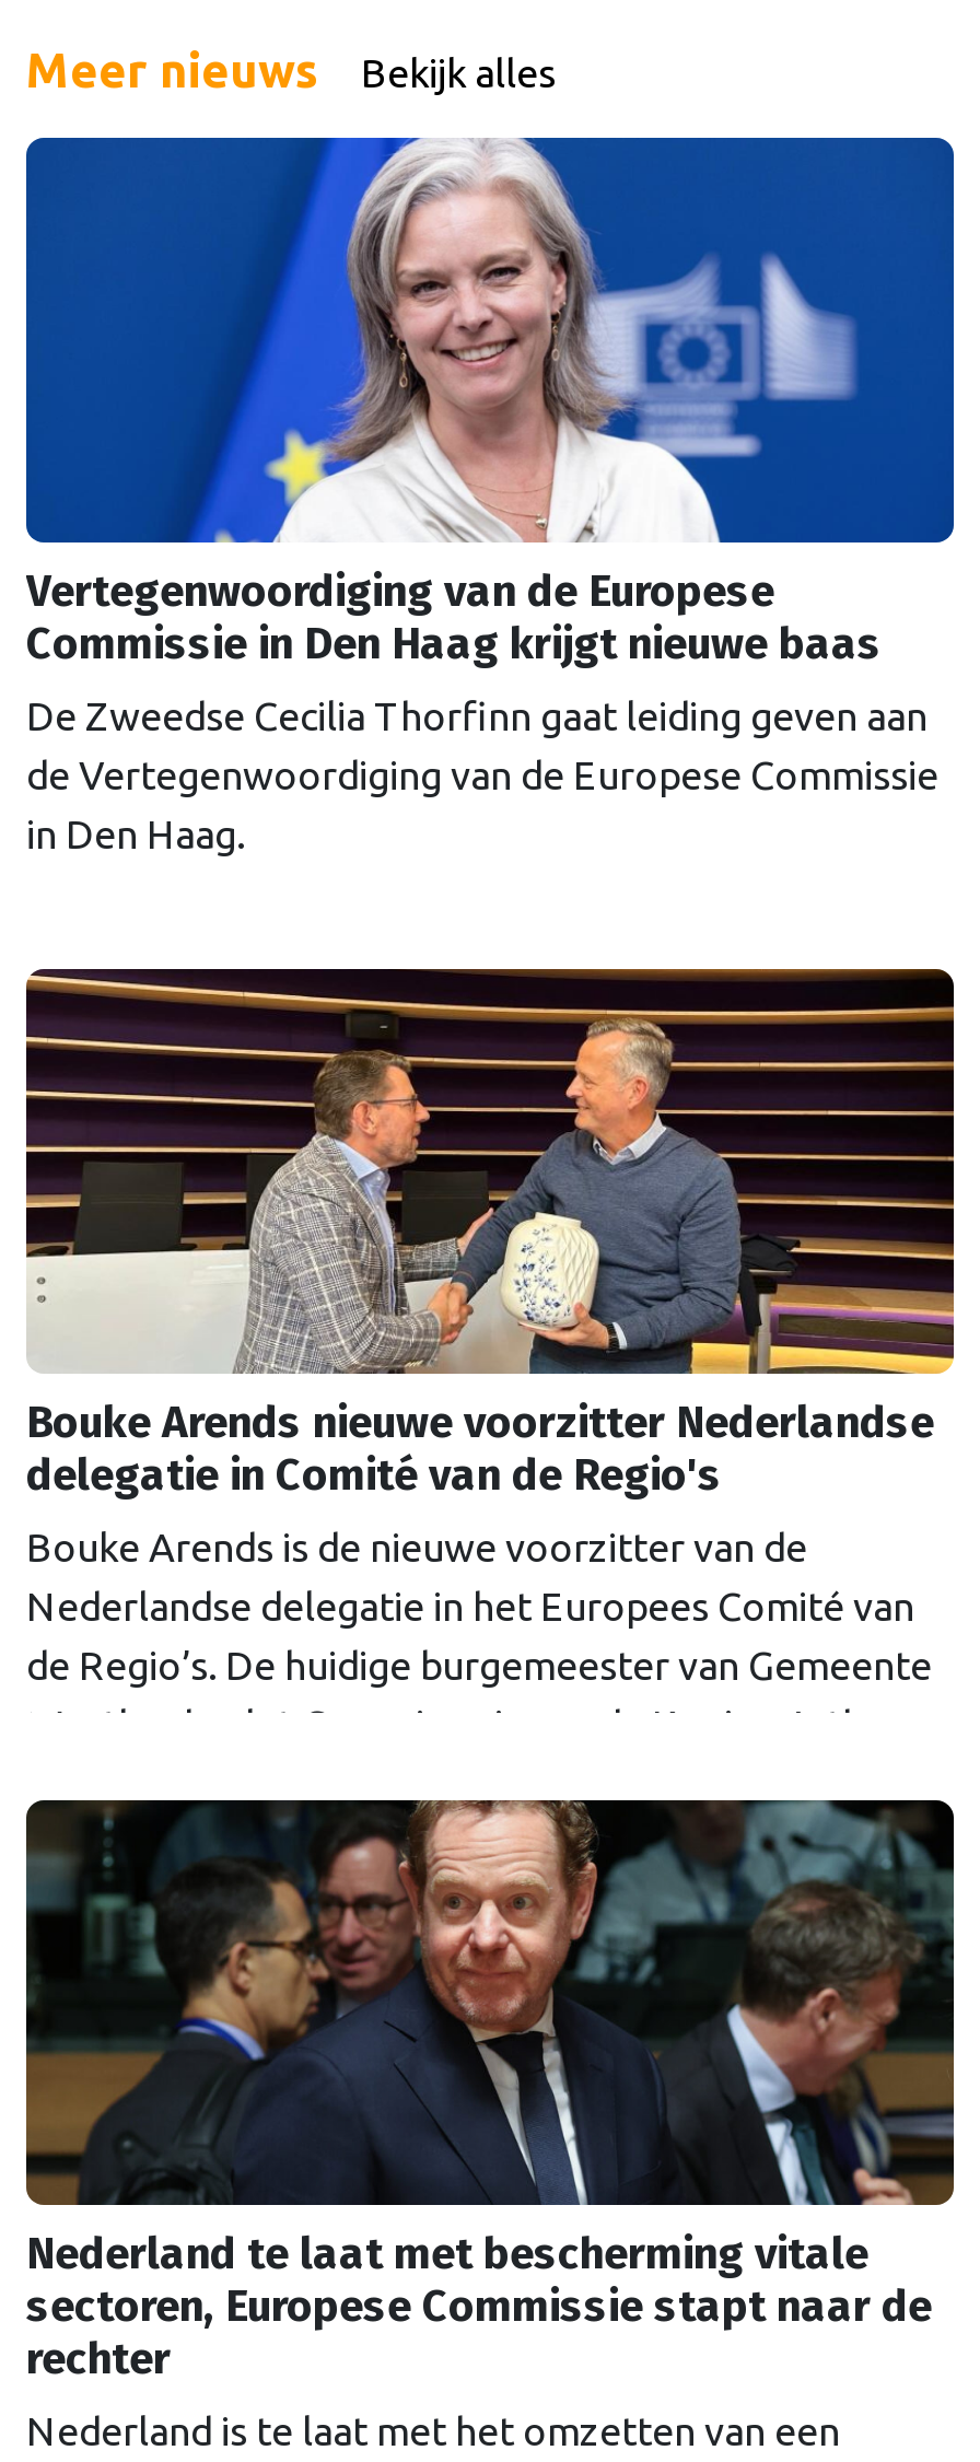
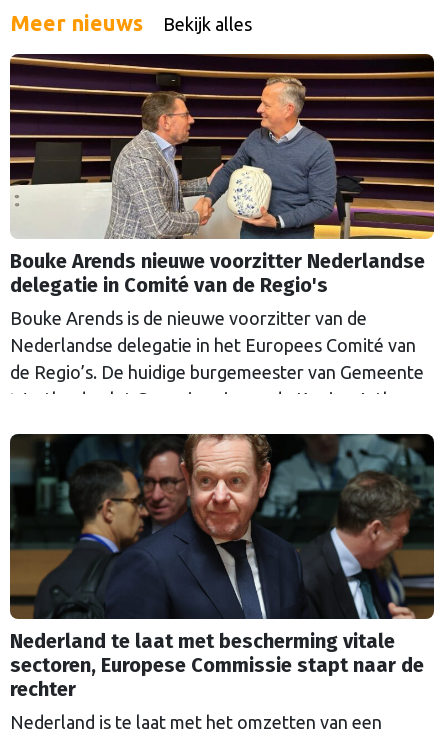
- [image]
- Vertegenwoordiging van de Europese
- Commissie in Den Haag krijgt nieuwe baas
- De Zweedse Cecilia Thorfinn gaat leiding geven aan
- de Vertegenwoordiging van de Europese Commissie
- in Den Haag.
